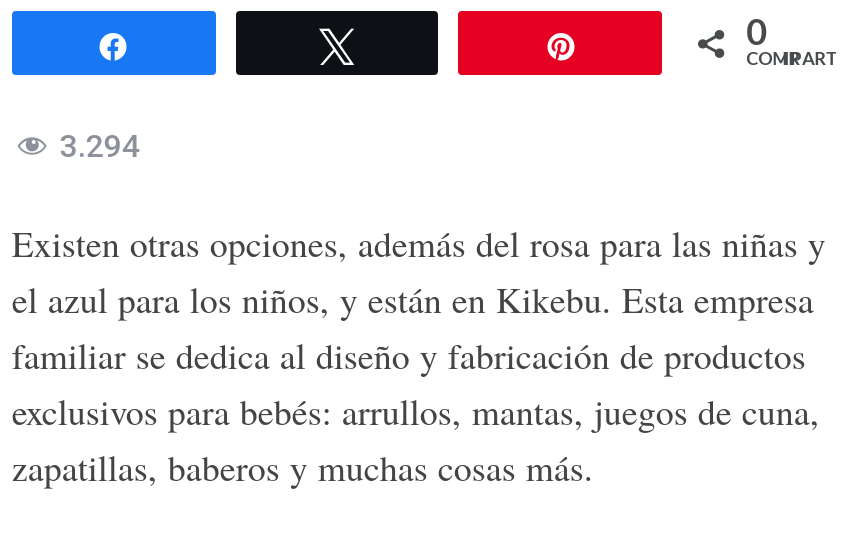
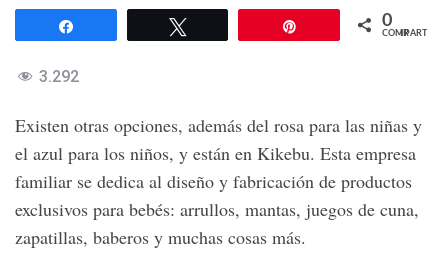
- 3.294
+ 3.292
